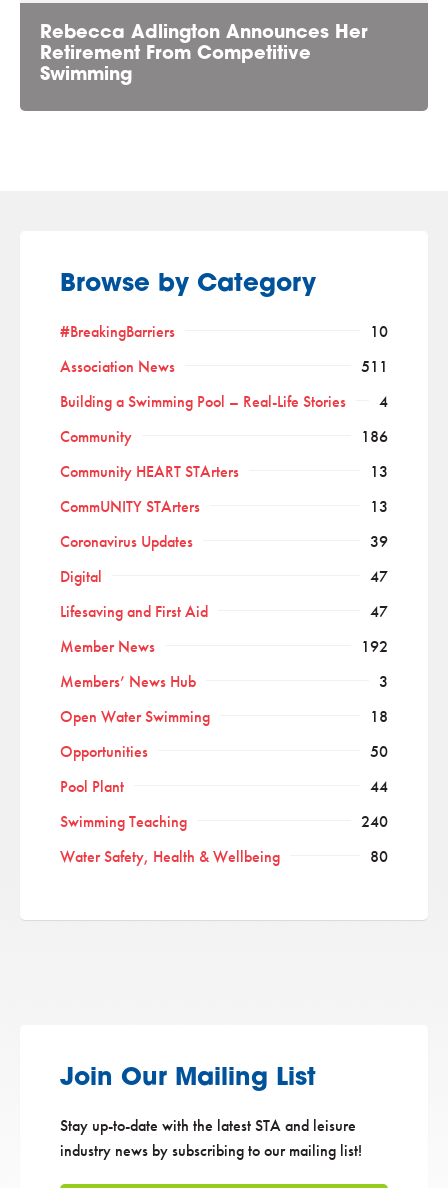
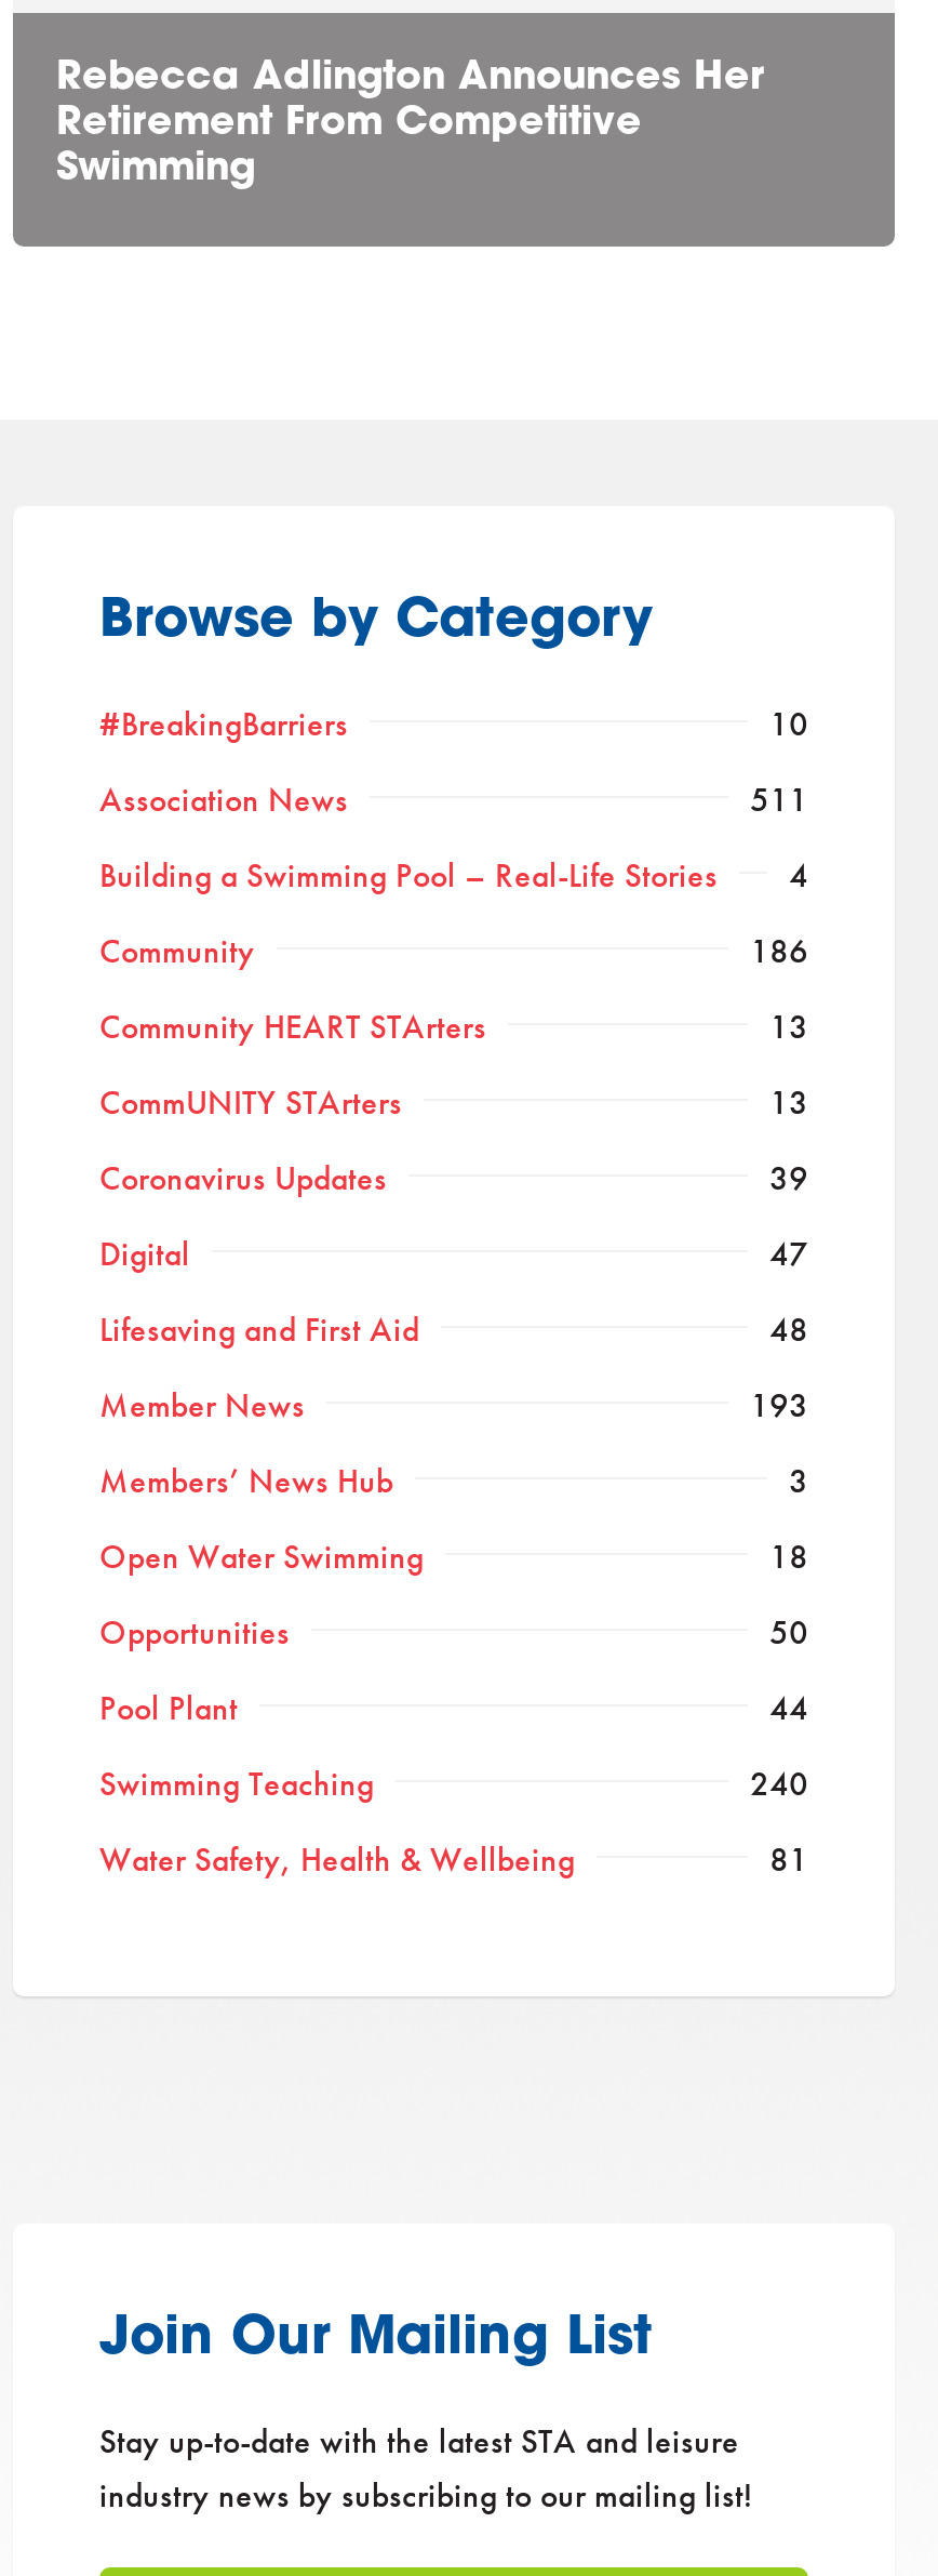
- 47
+ 48

- 192
+ 193

- 80
+ 81
